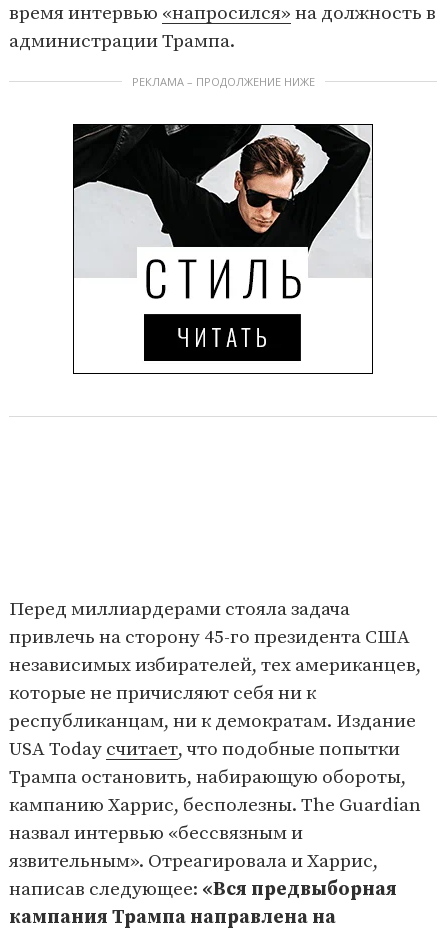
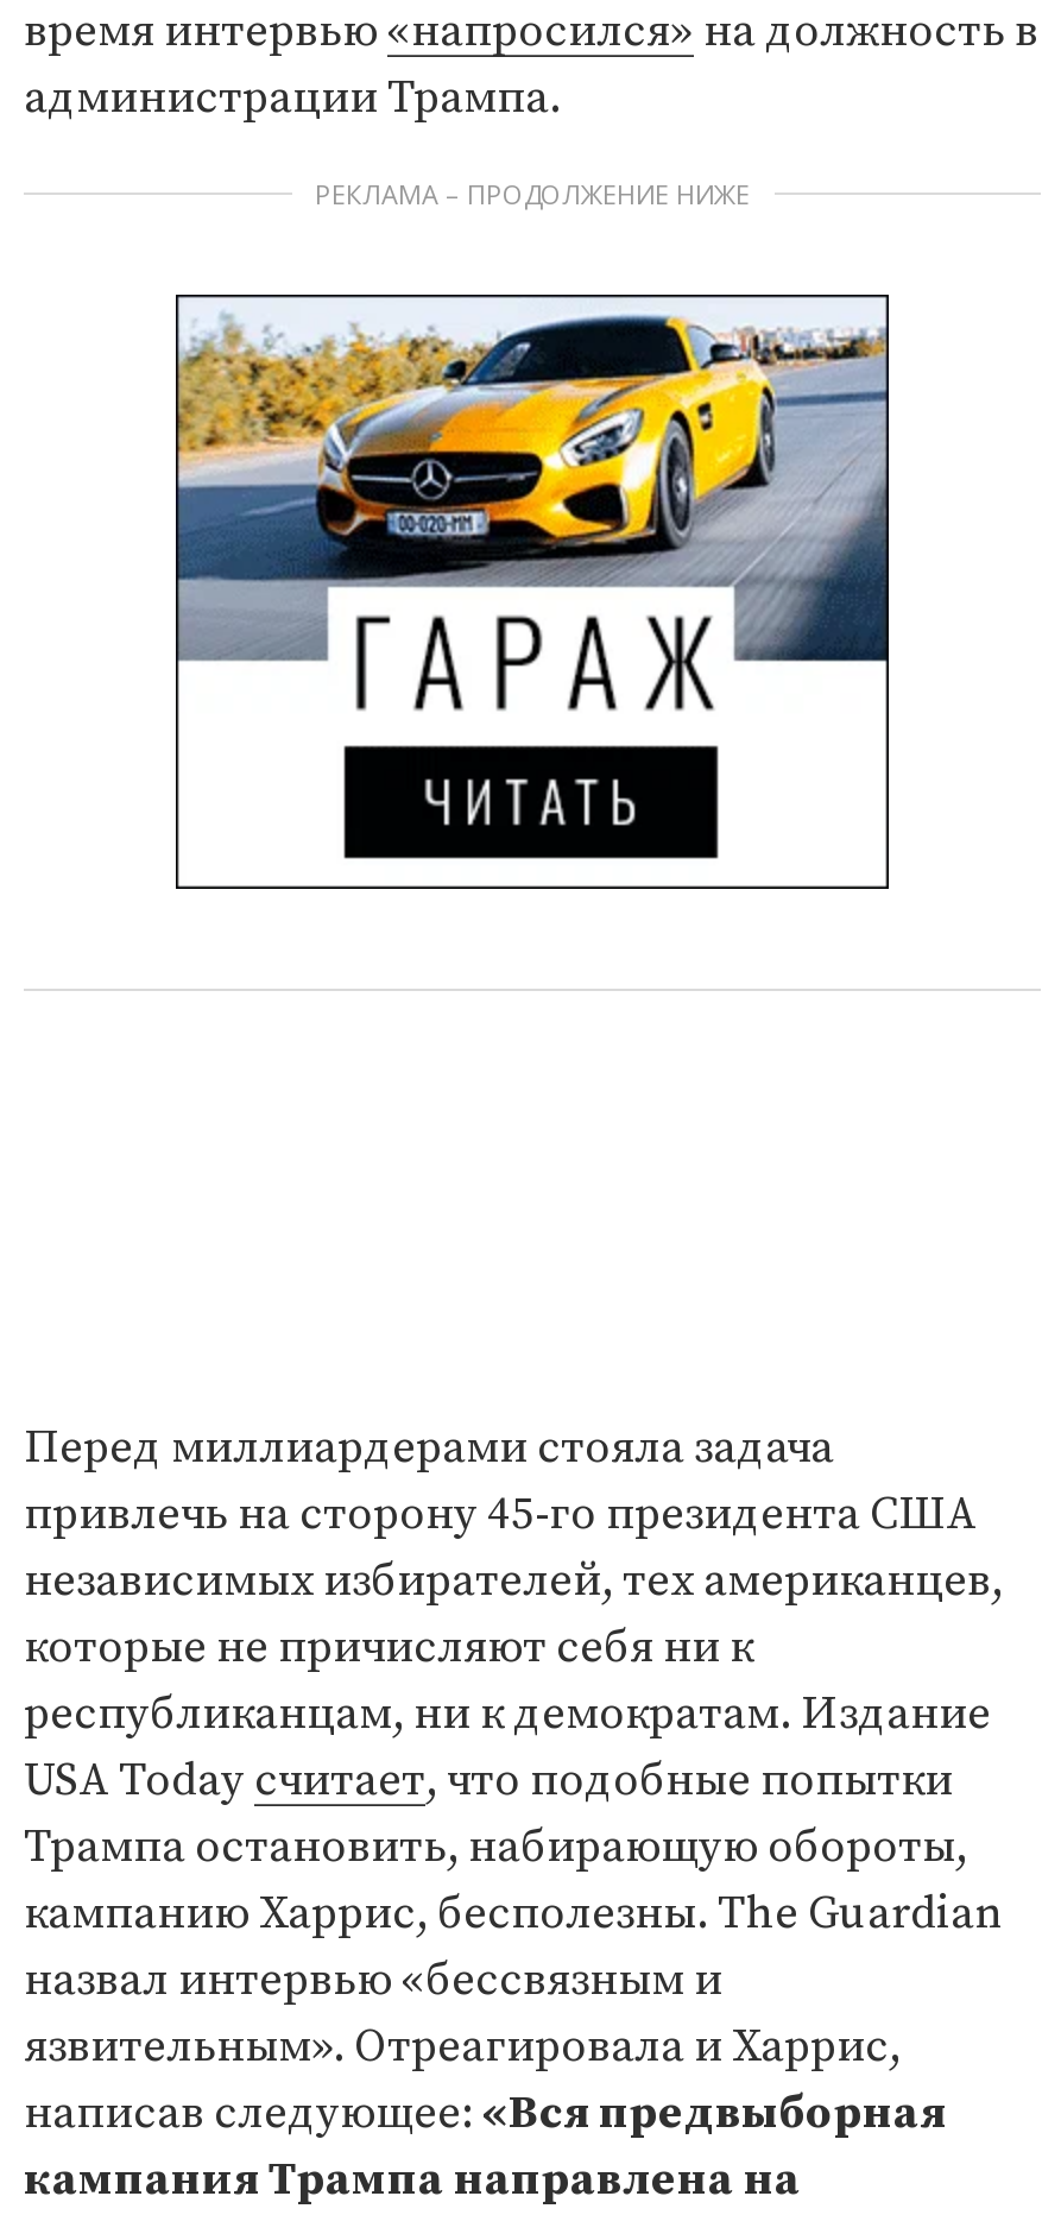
- [image]
+ [image]
